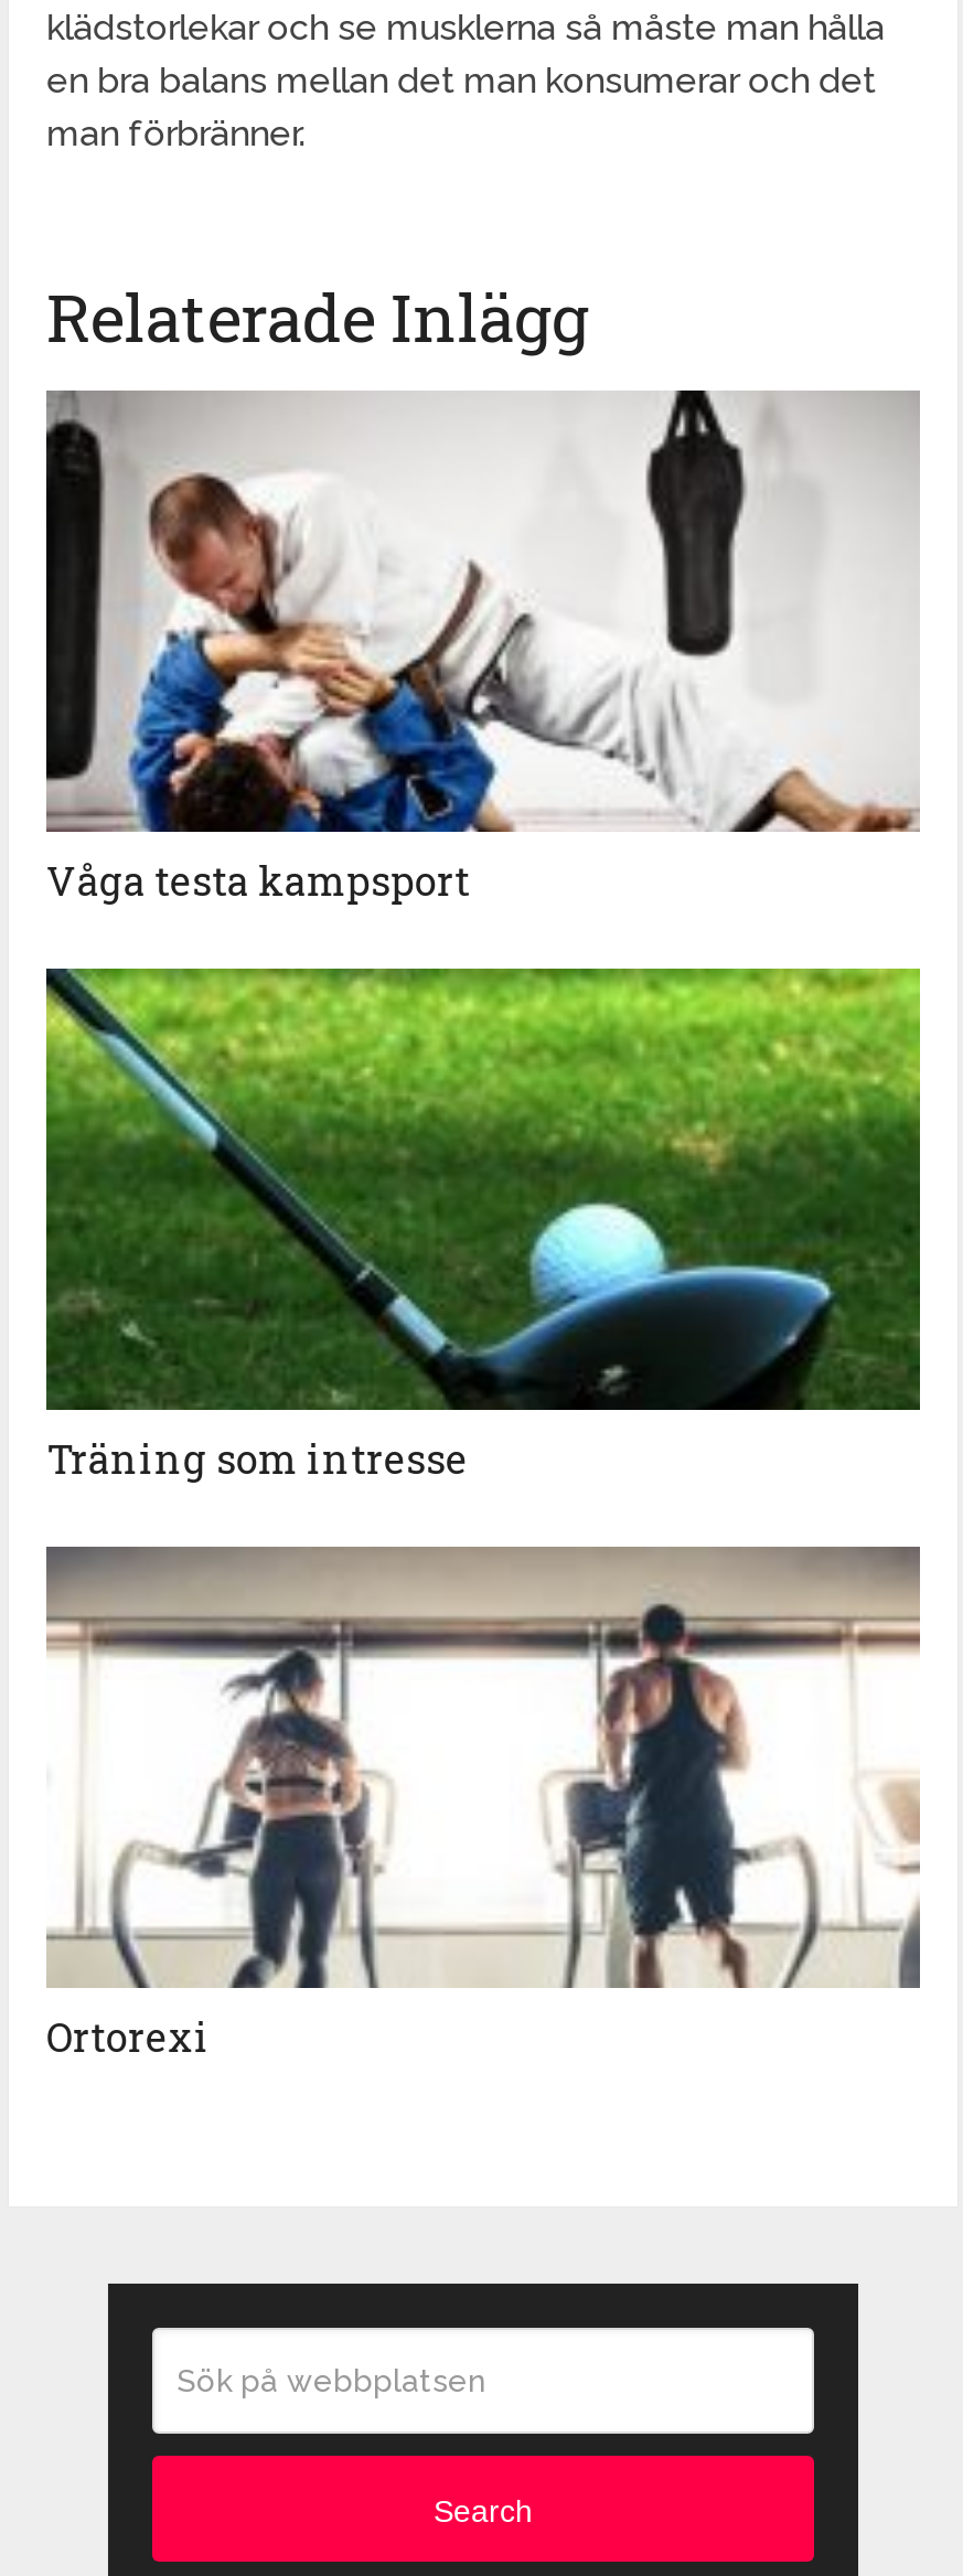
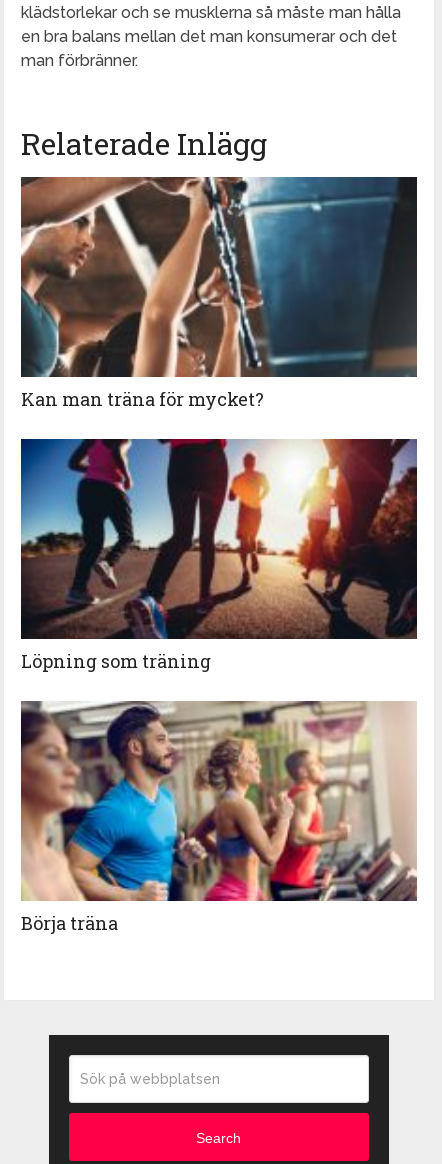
- [image]
- Våga testa kampsport
+ [image]
+ Kan man träna för mycket?

- [image]
- Träning som intresse
+ [image]
+ Löpning som träning

- [image]
- Ortorexi
+ [image]
+ Börja träna
